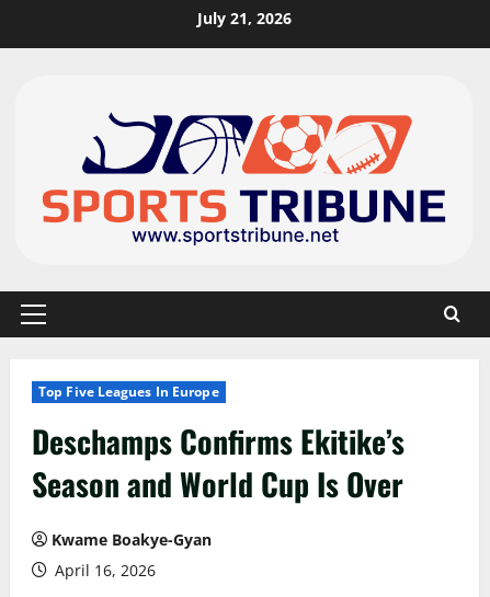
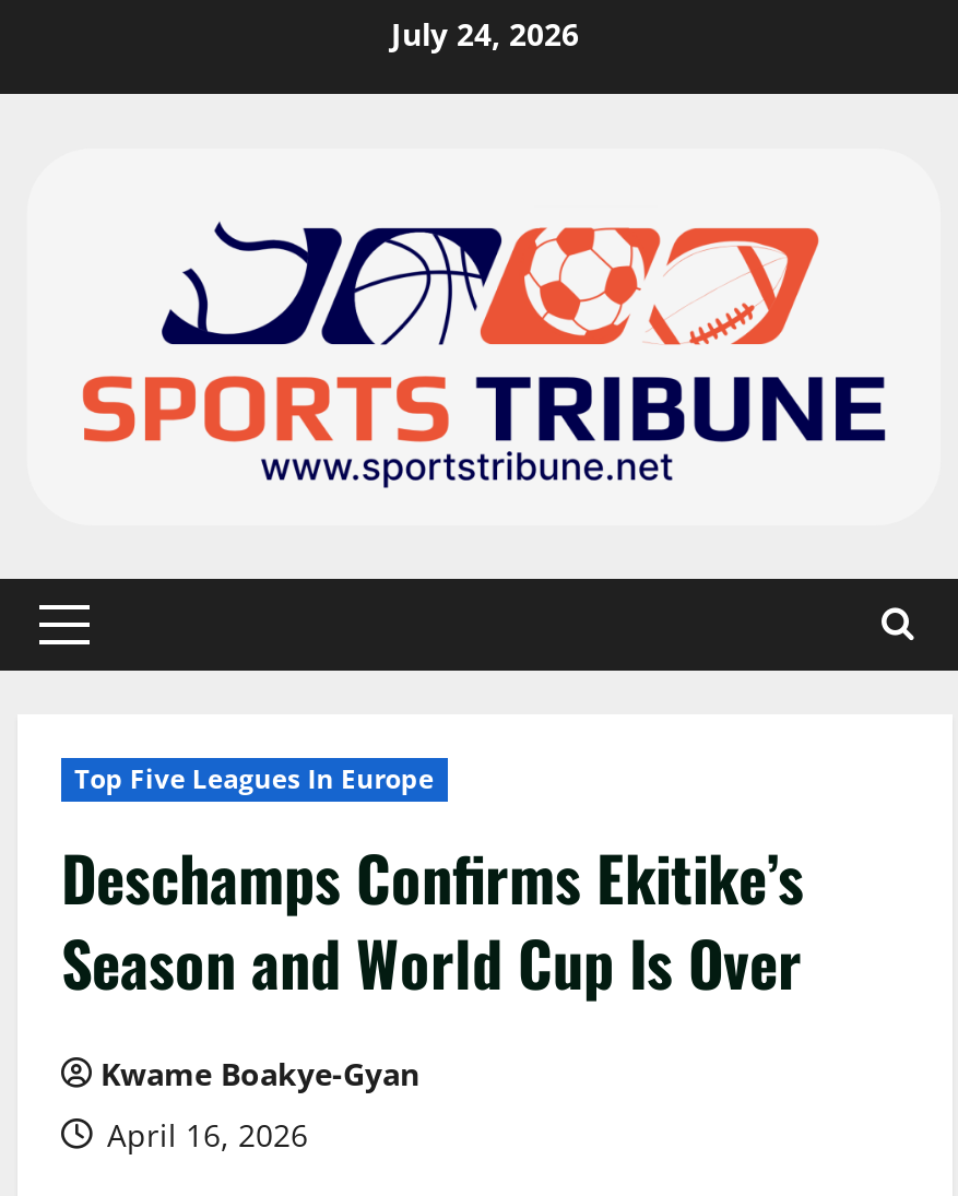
- July 21, 2026
+ July 24, 2026
